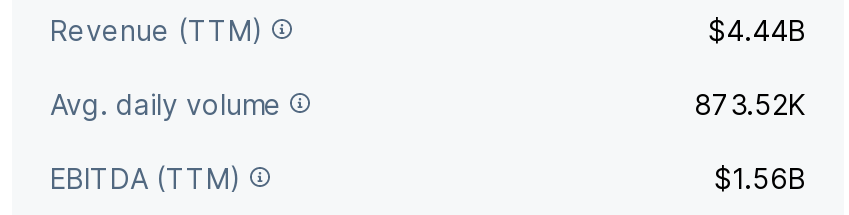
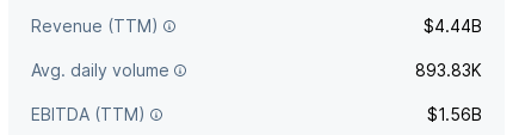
- 873.52K
+ 893.83K
